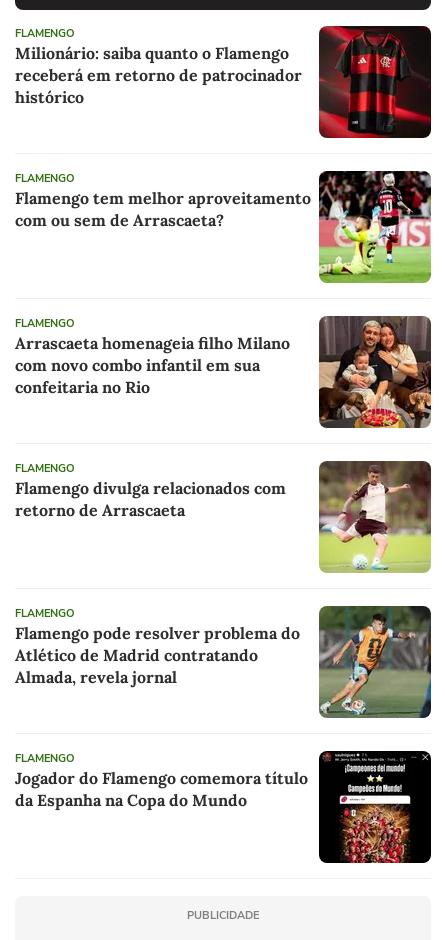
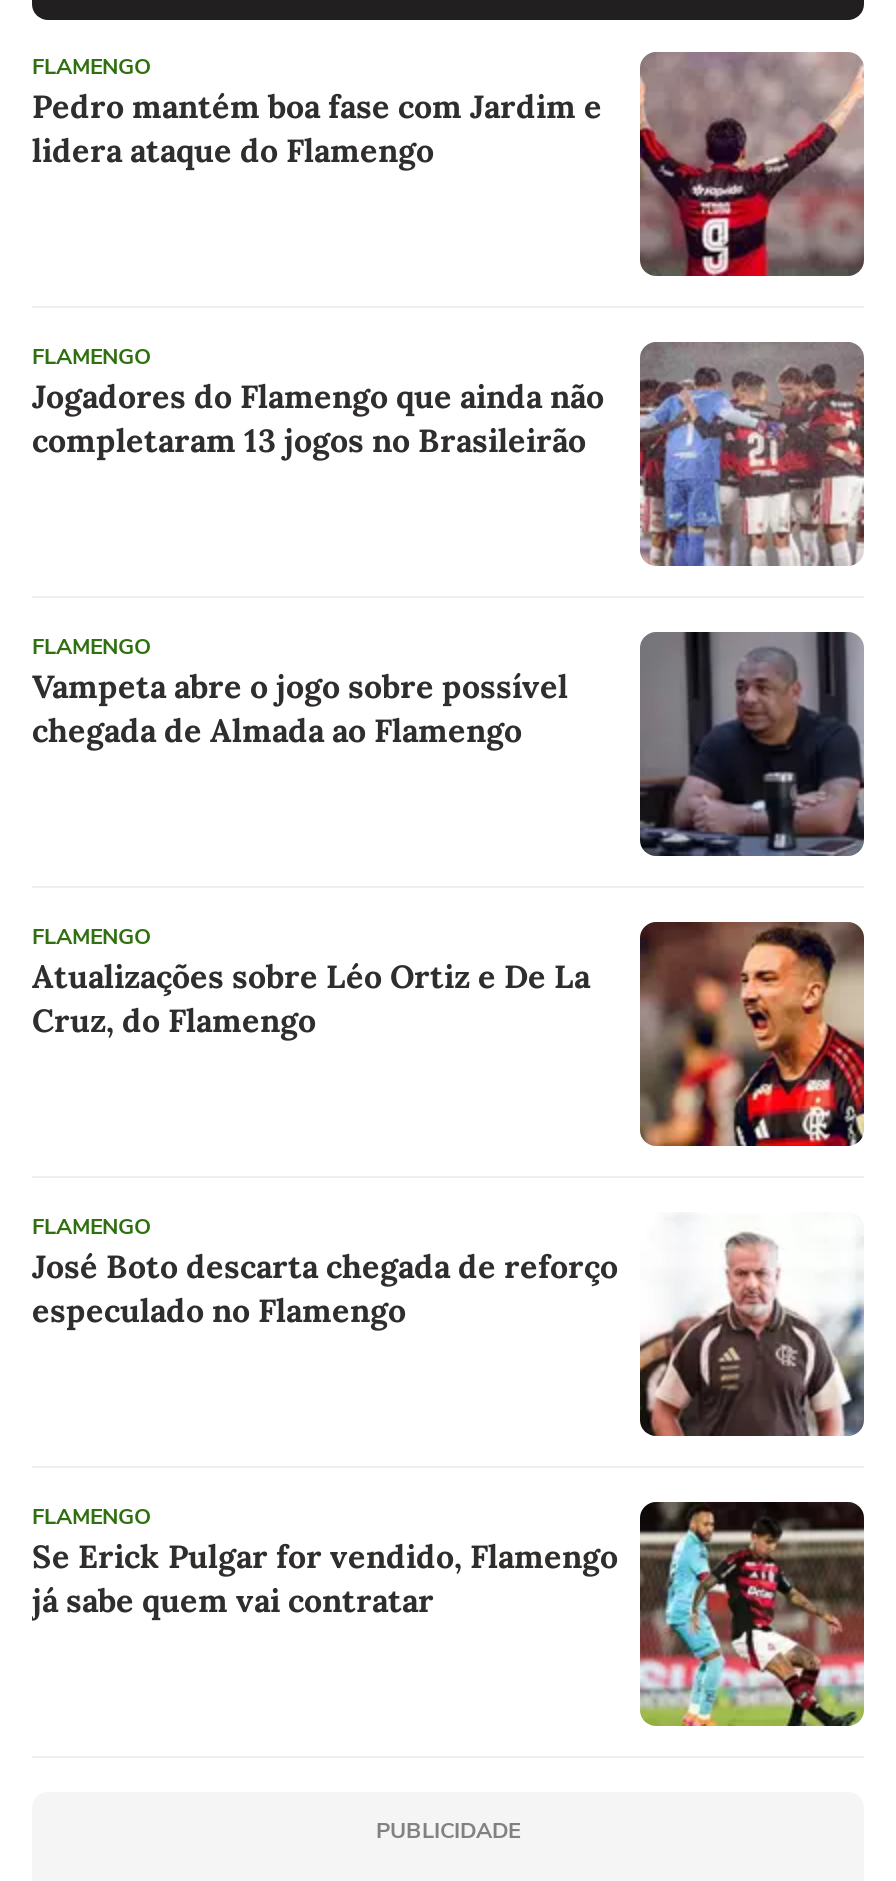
- [image]
- Milionário: saiba quanto o Flamengo
- receberá em retorno de patrocinador
- histórico
+ [image]
+ Pedro mantém boa fase com Jardim e
+ lidera ataque do Flamengo

- [image]
- Flamengo tem melhor aproveitamento
- com ou sem de Arrascaeta?
+ [image]
+ Jogadores do Flamengo que ainda não
+ completaram 13 jogos no Brasileirão

- [image]
- Arrascaeta homenageia filho Milano
- com novo combo infantil em sua
- confeitaria no Rio
+ [image]
+ Vampeta abre o jogo sobre possível
+ chegada de Almada ao Flamengo

- [image]
- Flamengo divulga relacionados com
- retorno de Arrascaeta
+ [image]
+ Atualizações sobre Léo Ortiz e De La
+ Cruz, do Flamengo

- [image]
- Flamengo pode resolver problema do
- Atlético de Madrid contratando
- Almada, revela jornal
+ [image]
+ José Boto descarta chegada de reforço
+ especulado no Flamengo

- [image]
- Jogador do Flamengo comemora título
- da Espanha na Copa do Mundo
+ [image]
+ Se Erick Pulgar for vendido, Flamengo
+ já sabe quem vai contratar
